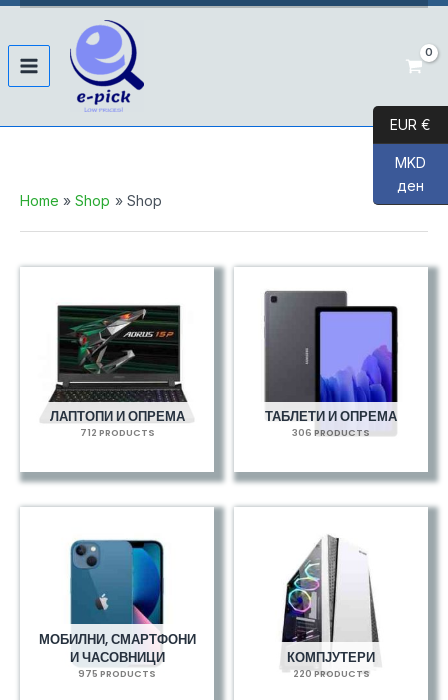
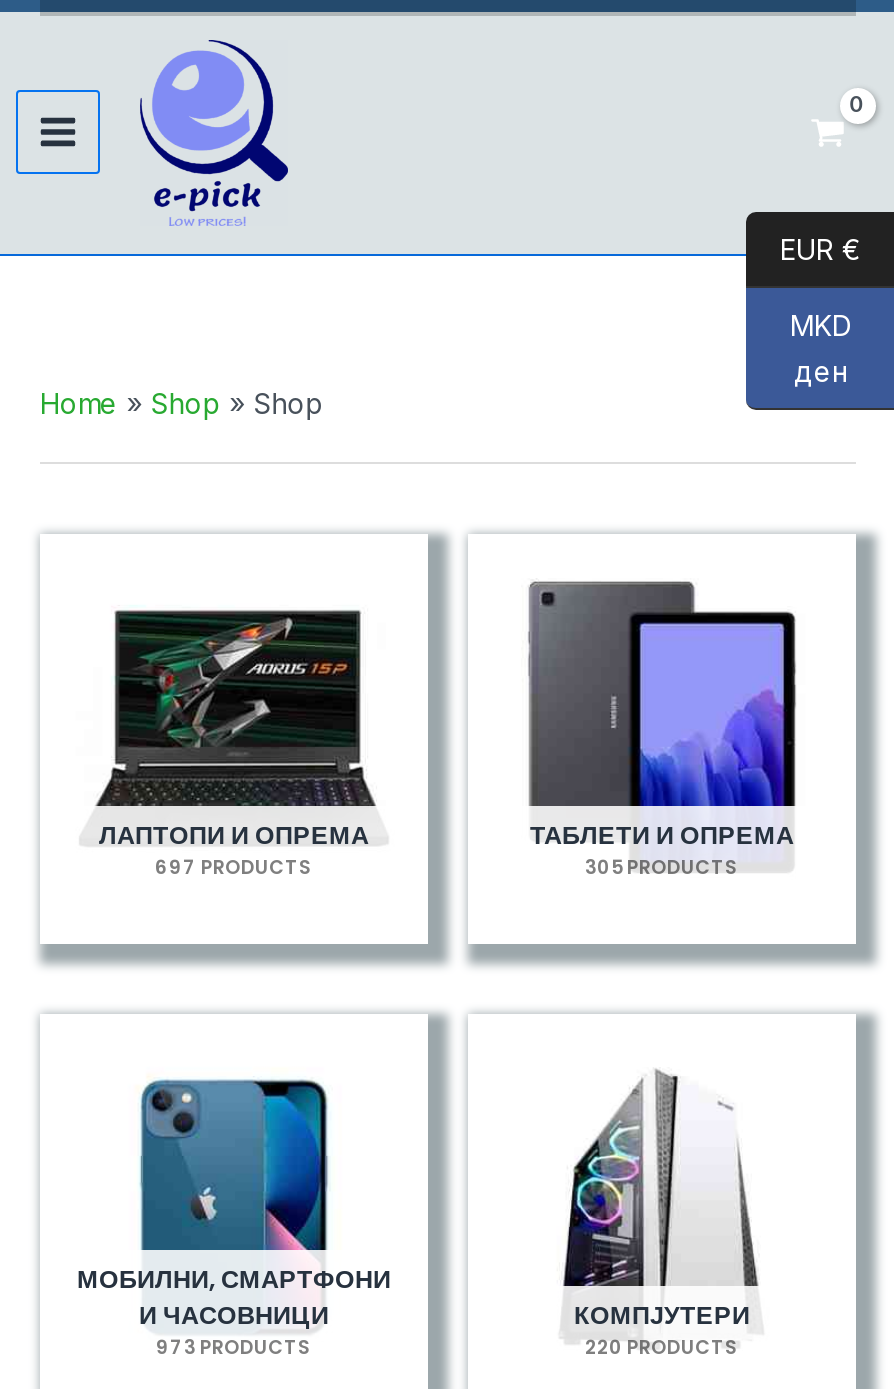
- 712 PRODUCTS
+ 697 PRODUCTS

- 306 PRODUCTS
+ 305 PRODUCTS

- 975 PRODUCTS
+ 973 PRODUCTS
